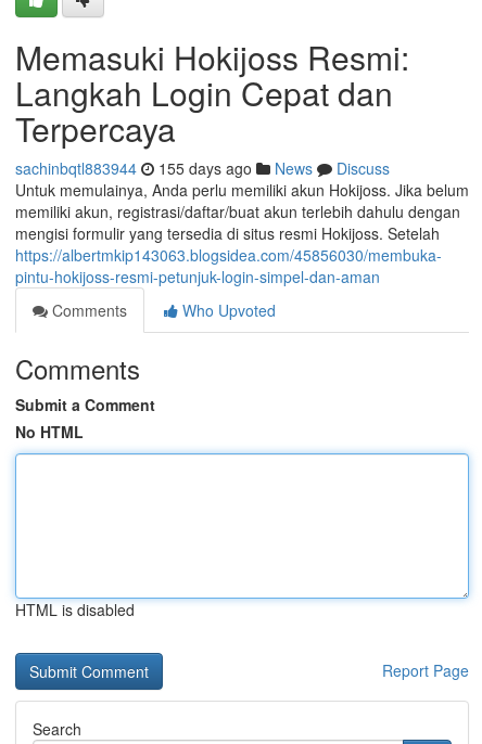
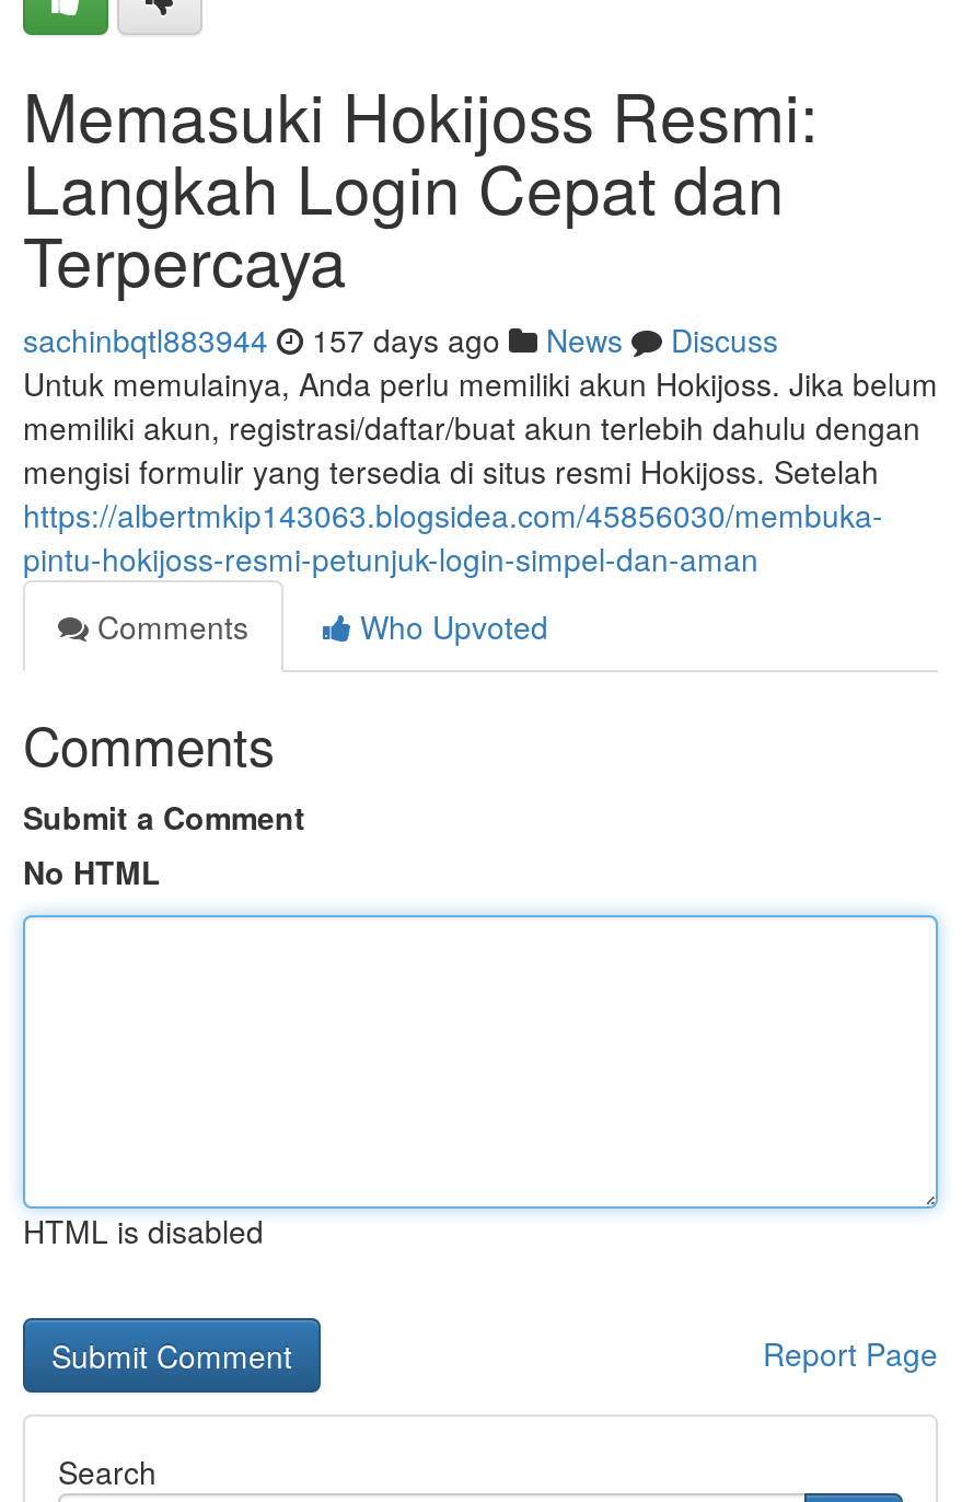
- sachinbqtl883944 155 days ago News Discuss
+ sachinbqtl883944 157 days ago News Discuss
